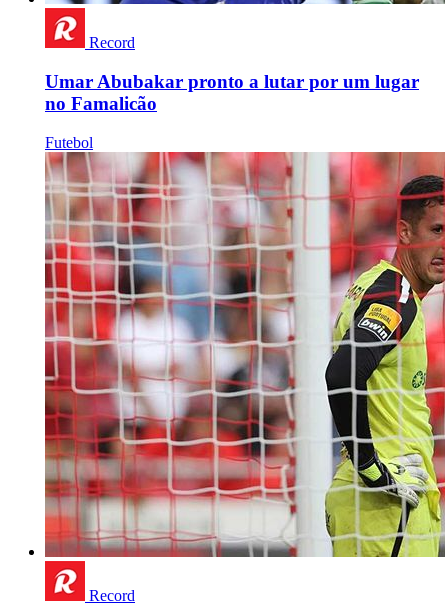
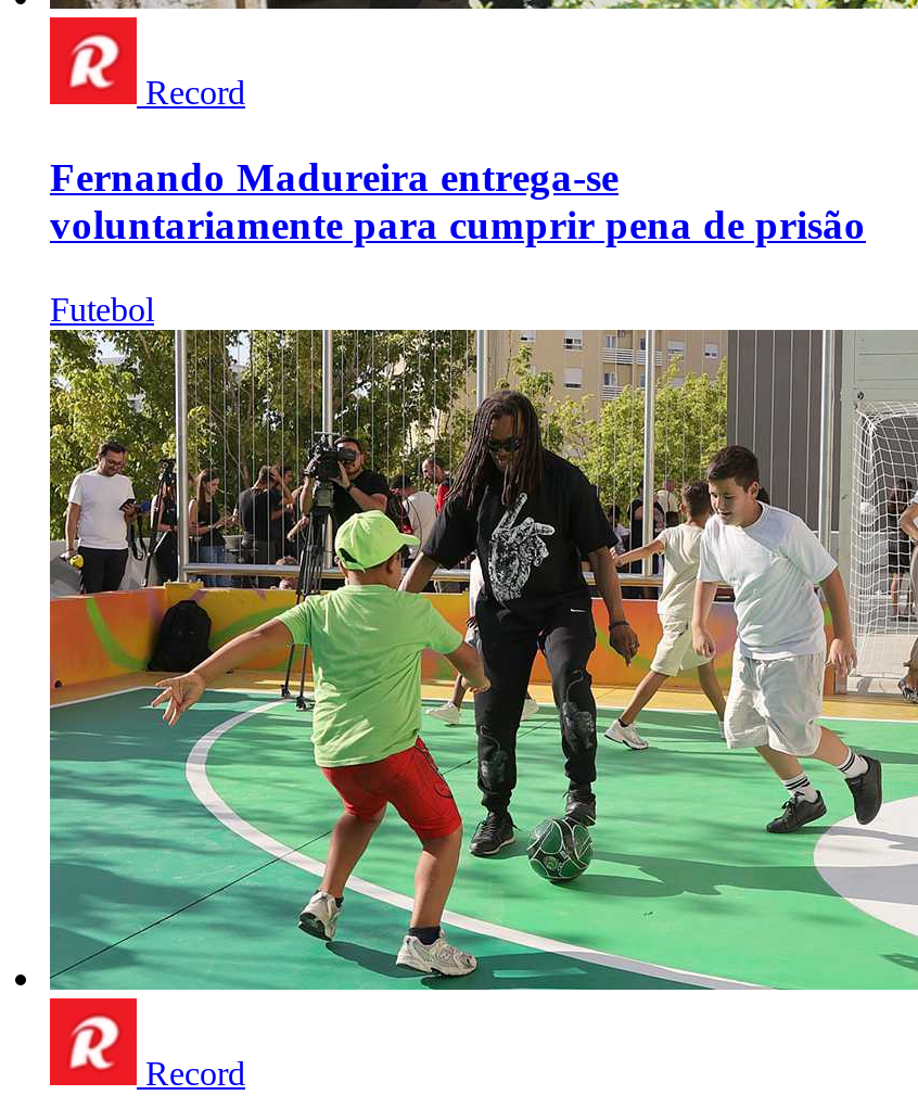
- Umar Abubakar pronto a lutar por um lugar
- no Famalicão
+ Fernando Madureira entrega-se
+ voluntariamente para cumprir pena de prisão

- [image]
+ [image]
